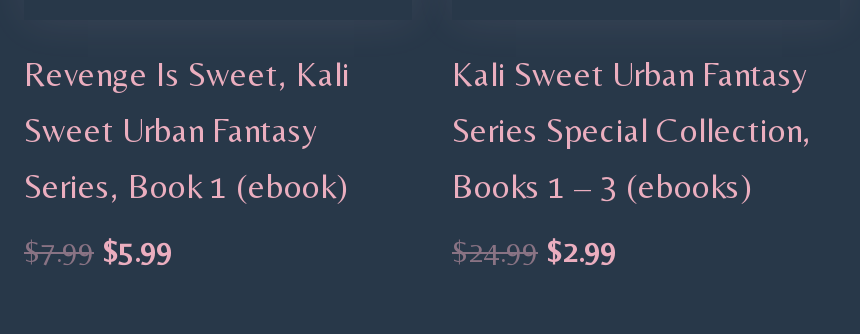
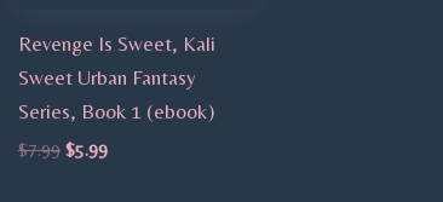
- Kali Sweet Urban Fantasy
- Series Special Collection,
- Books 1 – 3 (ebooks)
- $24.99

- $2.99
